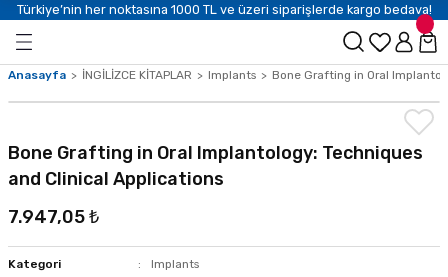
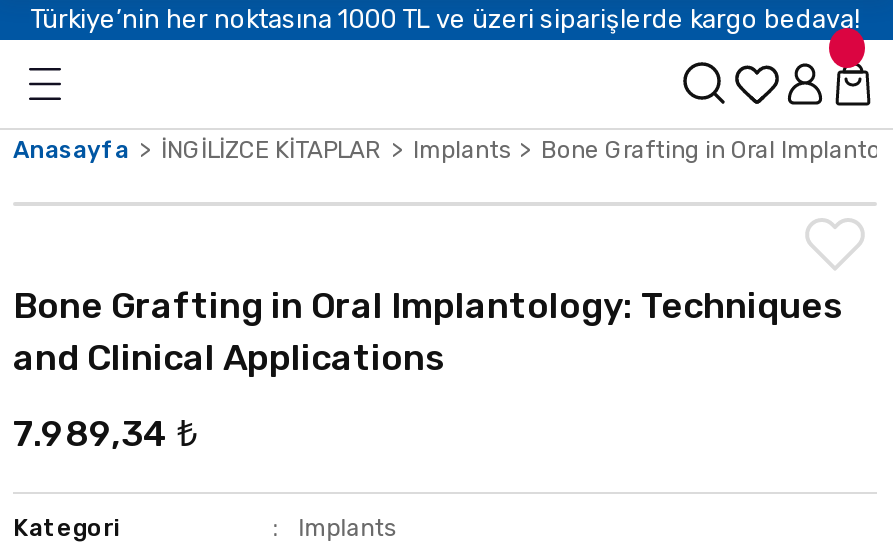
- 7.947,05 ₺
+ 7.989,34 ₺
